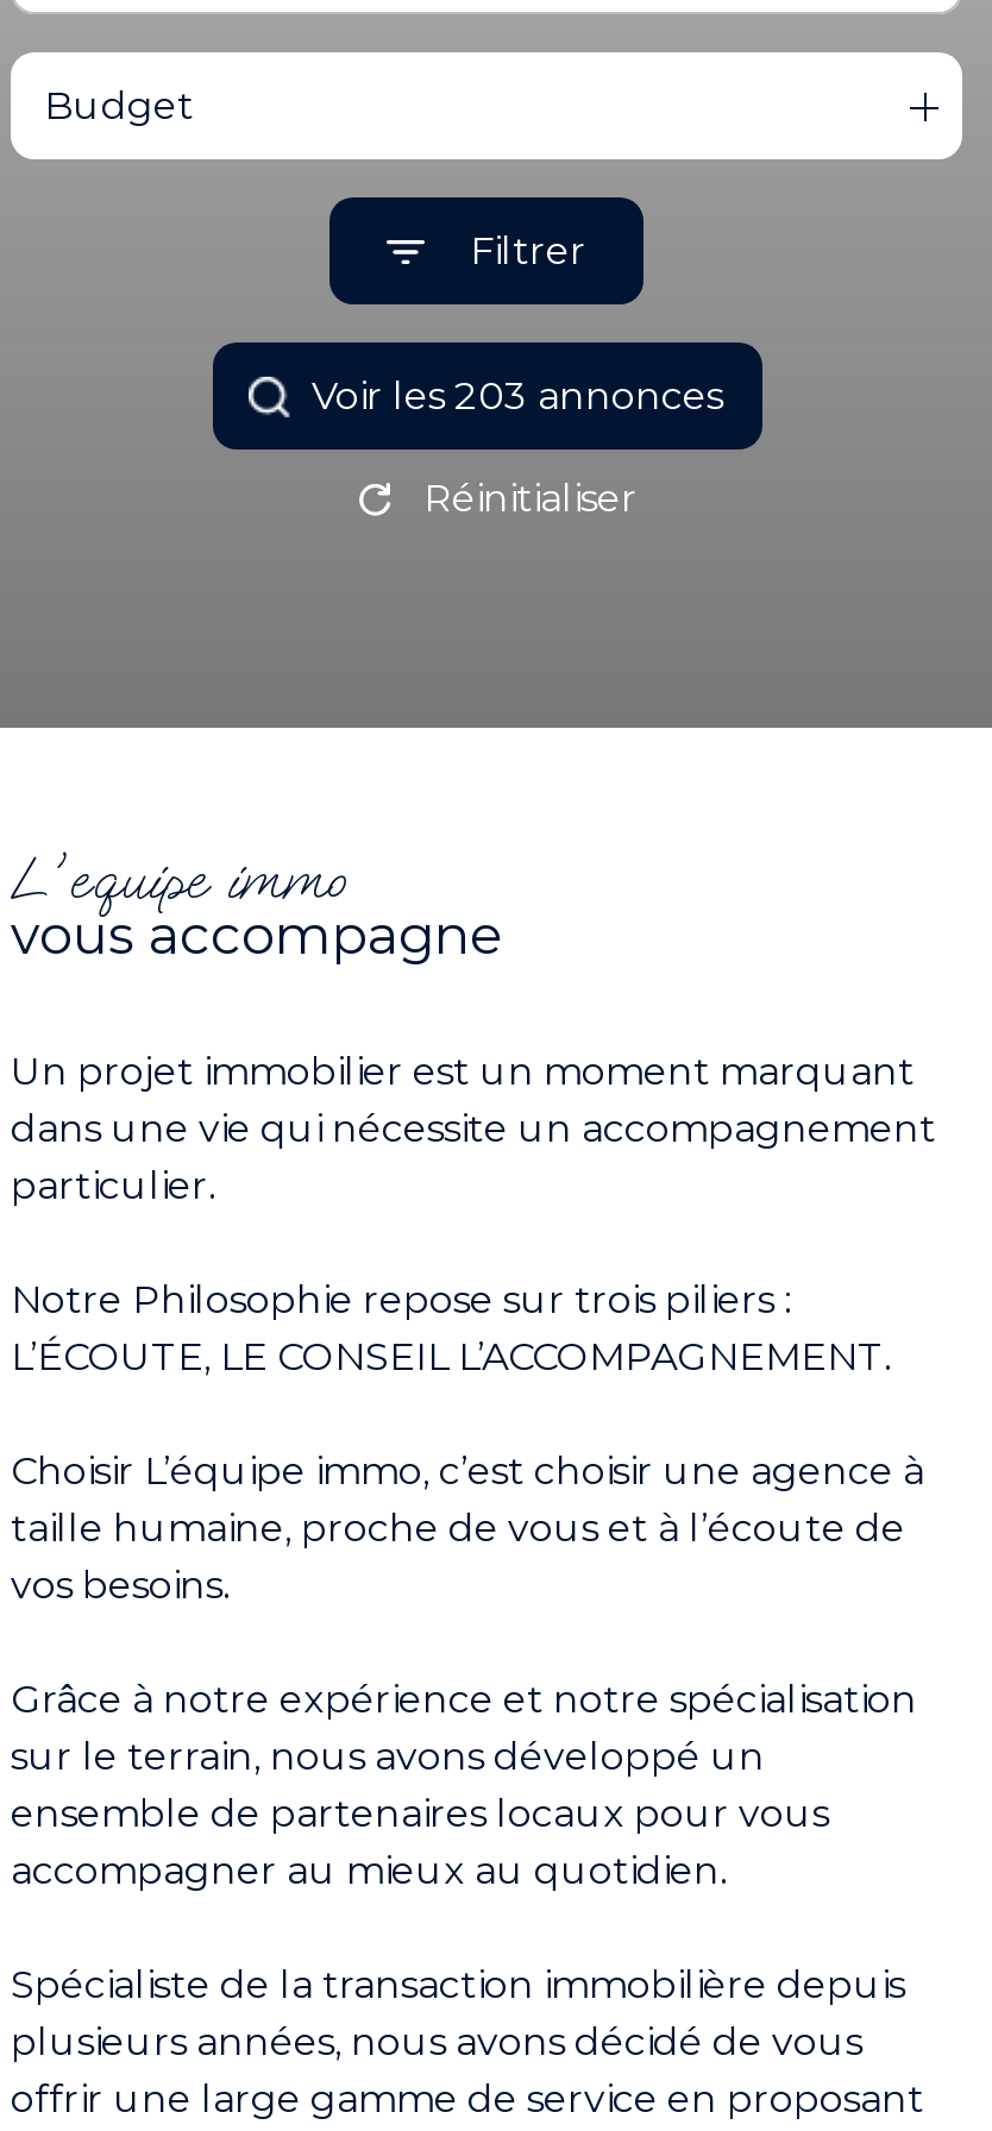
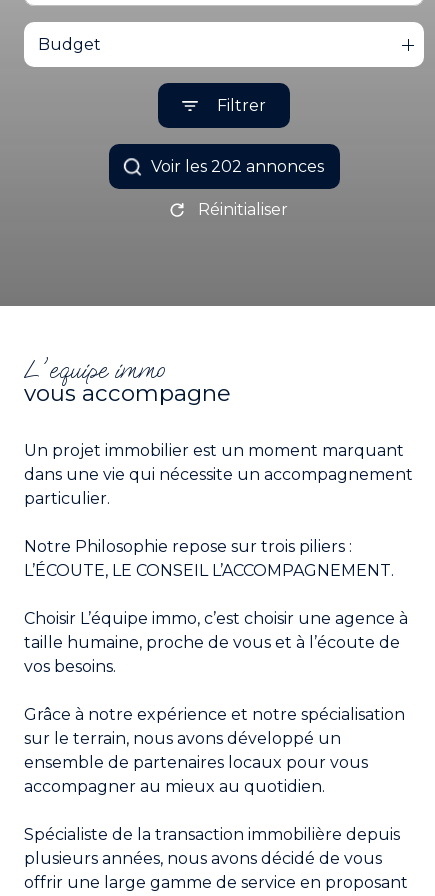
- Voir les 203 annonces
+ Voir les 202 annonces
